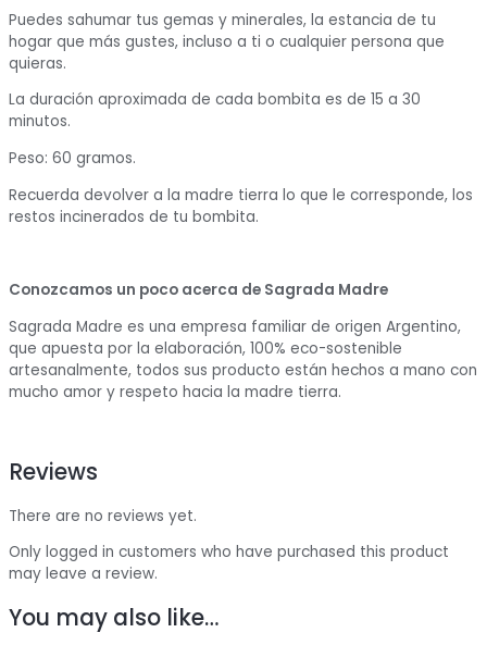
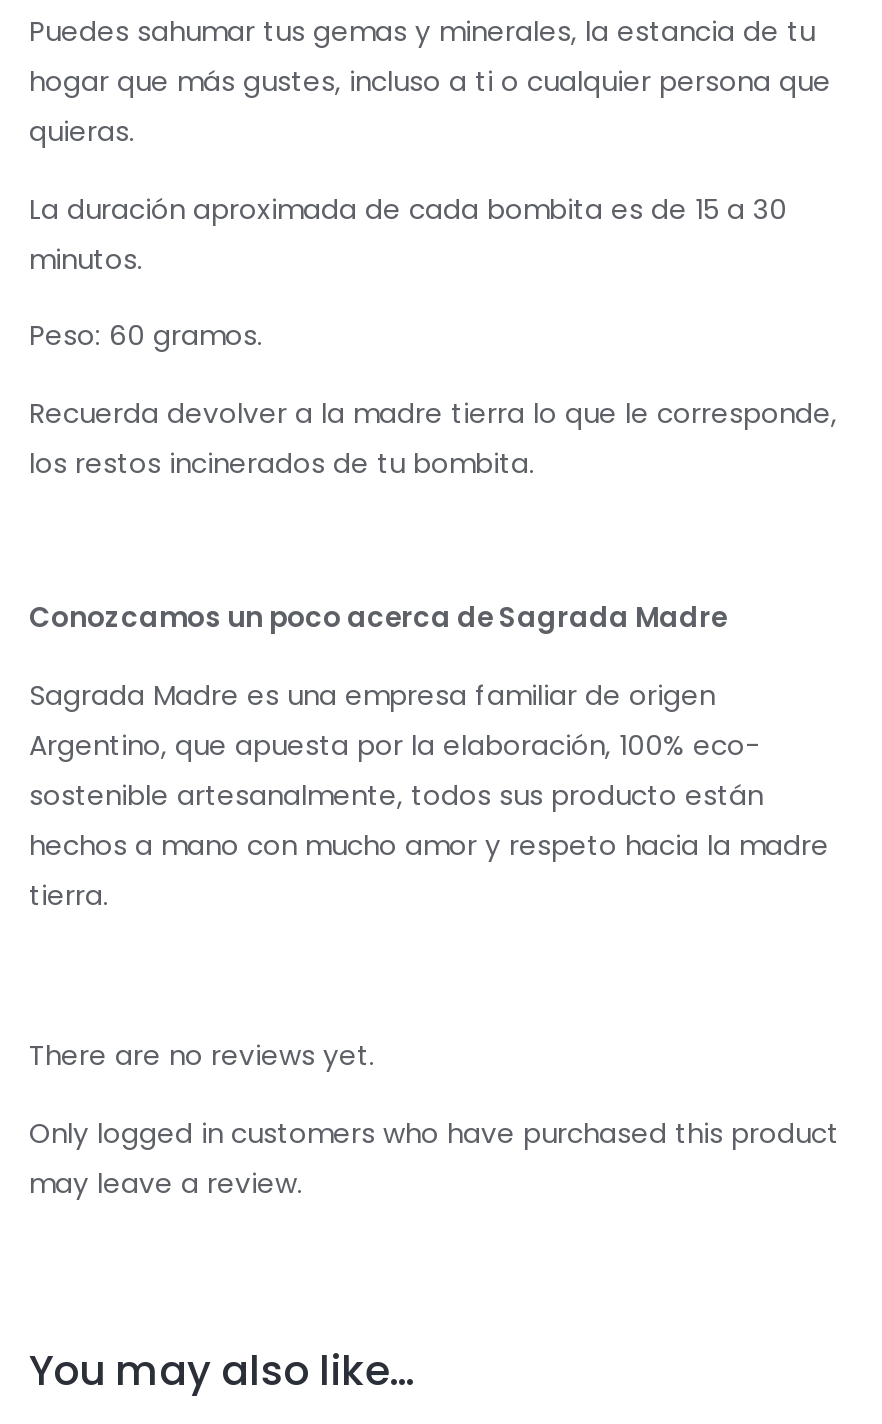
- Sagrada Madre es una empresa familiar de origen Argentino,
- que apuesta por la elaboración, 100% eco-sostenible
- artesanalmente, todos sus producto están hechos a mano con
- mucho amor y respeto hacia la madre tierra.
- Reviews
+ Sagrada Madre es una empresa familiar de origen
+ Argentino, que apuesta por la elaboración, 100% eco-
+ sostenible artesanalmente, todos sus producto están
+ hechos a mano con mucho amor y respeto hacia la madre
+ tierra.
